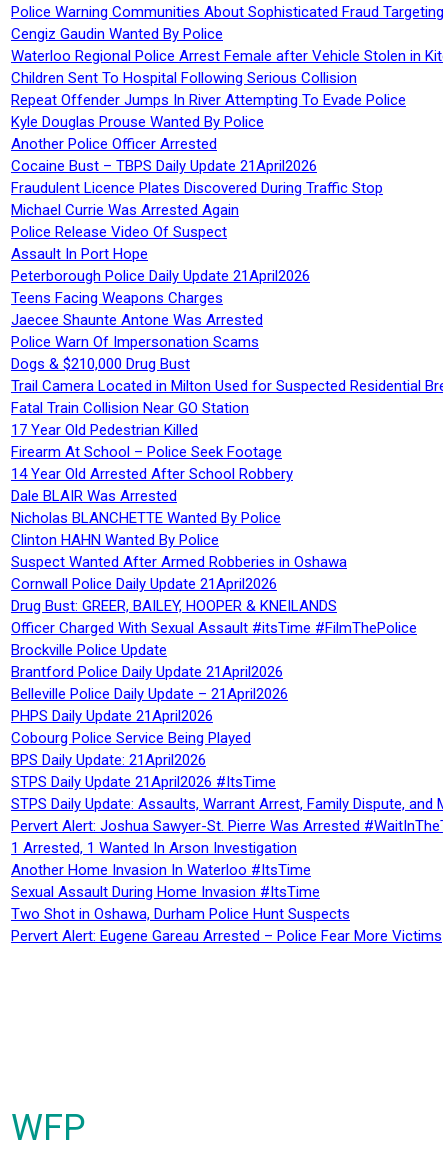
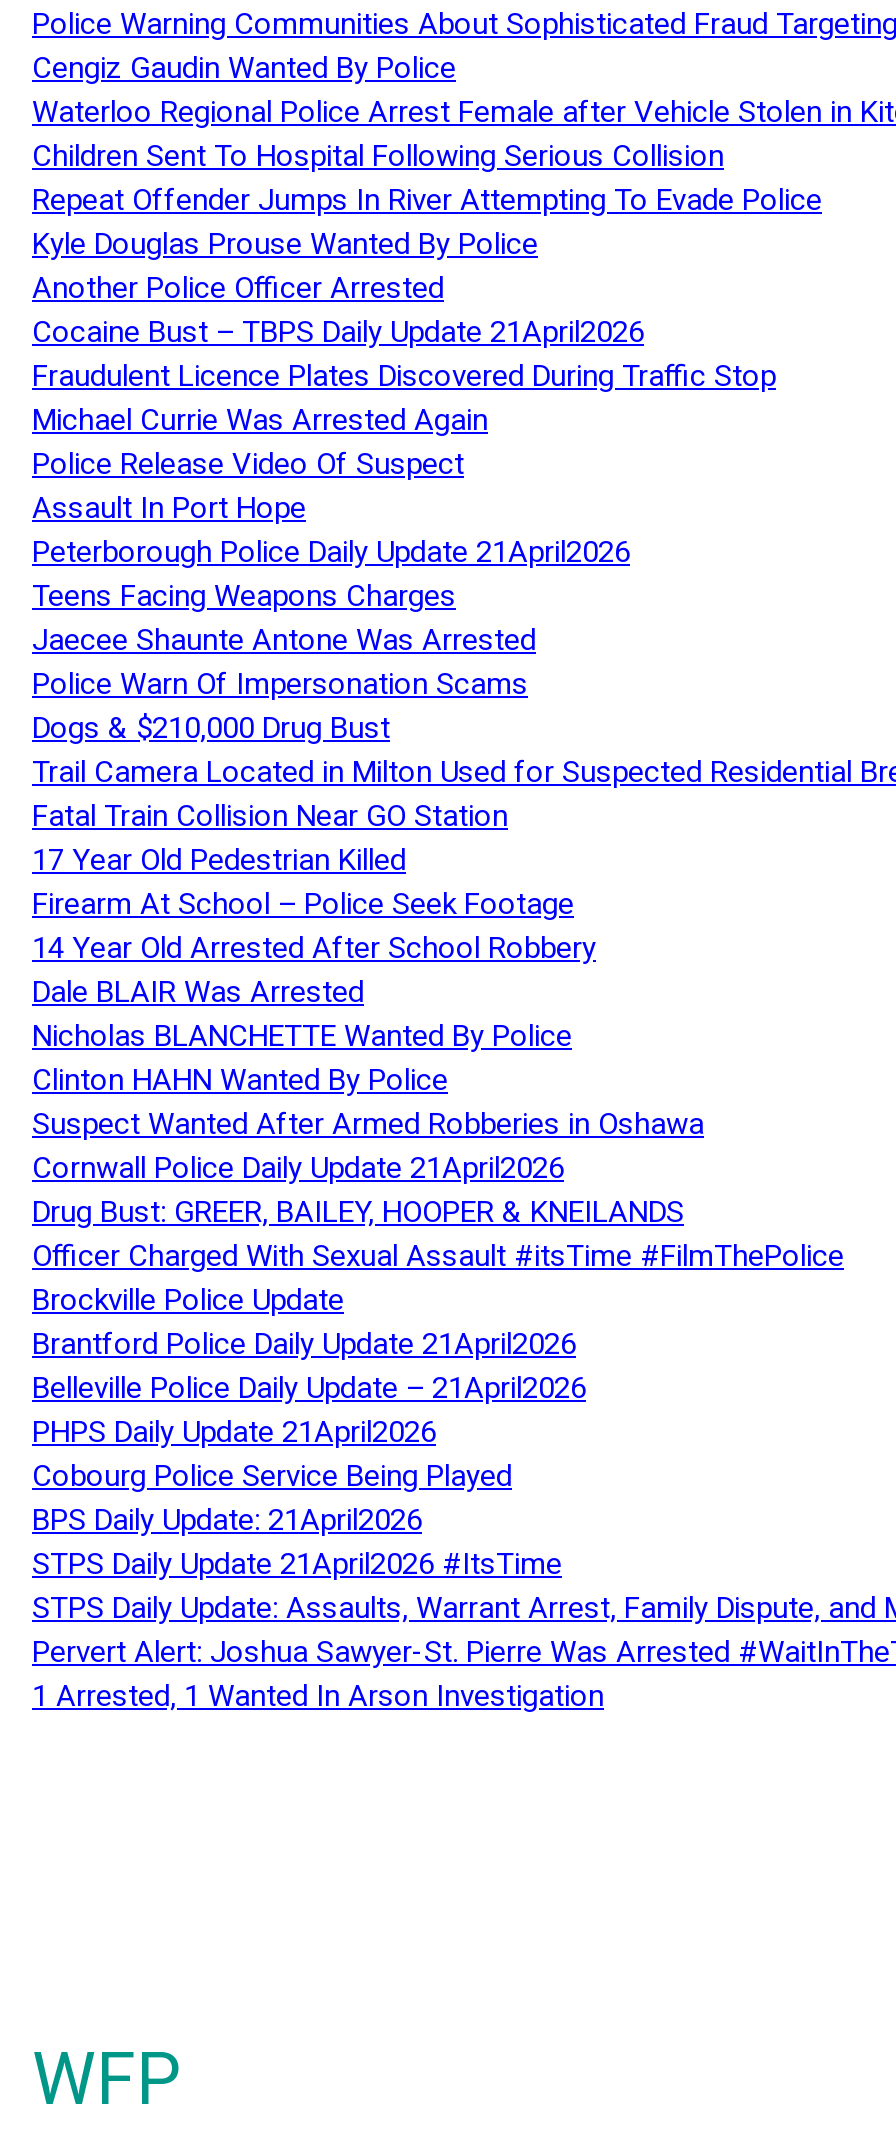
- Another Home Invasion In Waterloo #ItsTime
- Sexual Assault During Home Invasion #ItsTime
- Two Shot in Oshawa, Durham Police Hunt Suspects
- Pervert Alert: Eugene Gareau Arrested – Police Fear More Victims
